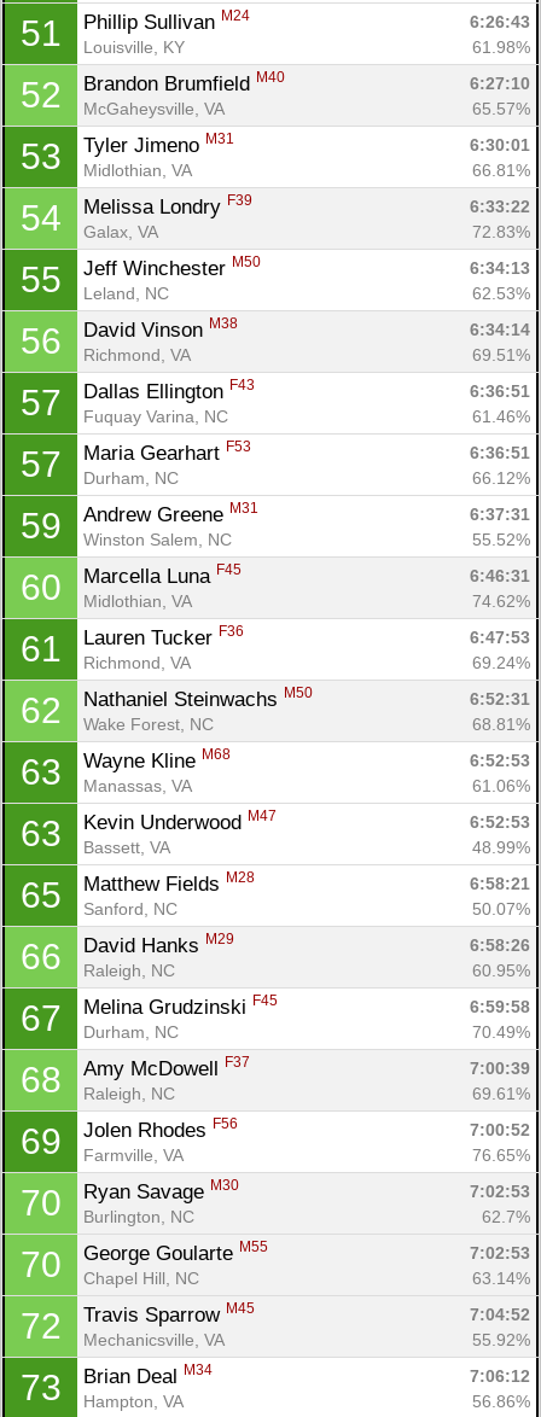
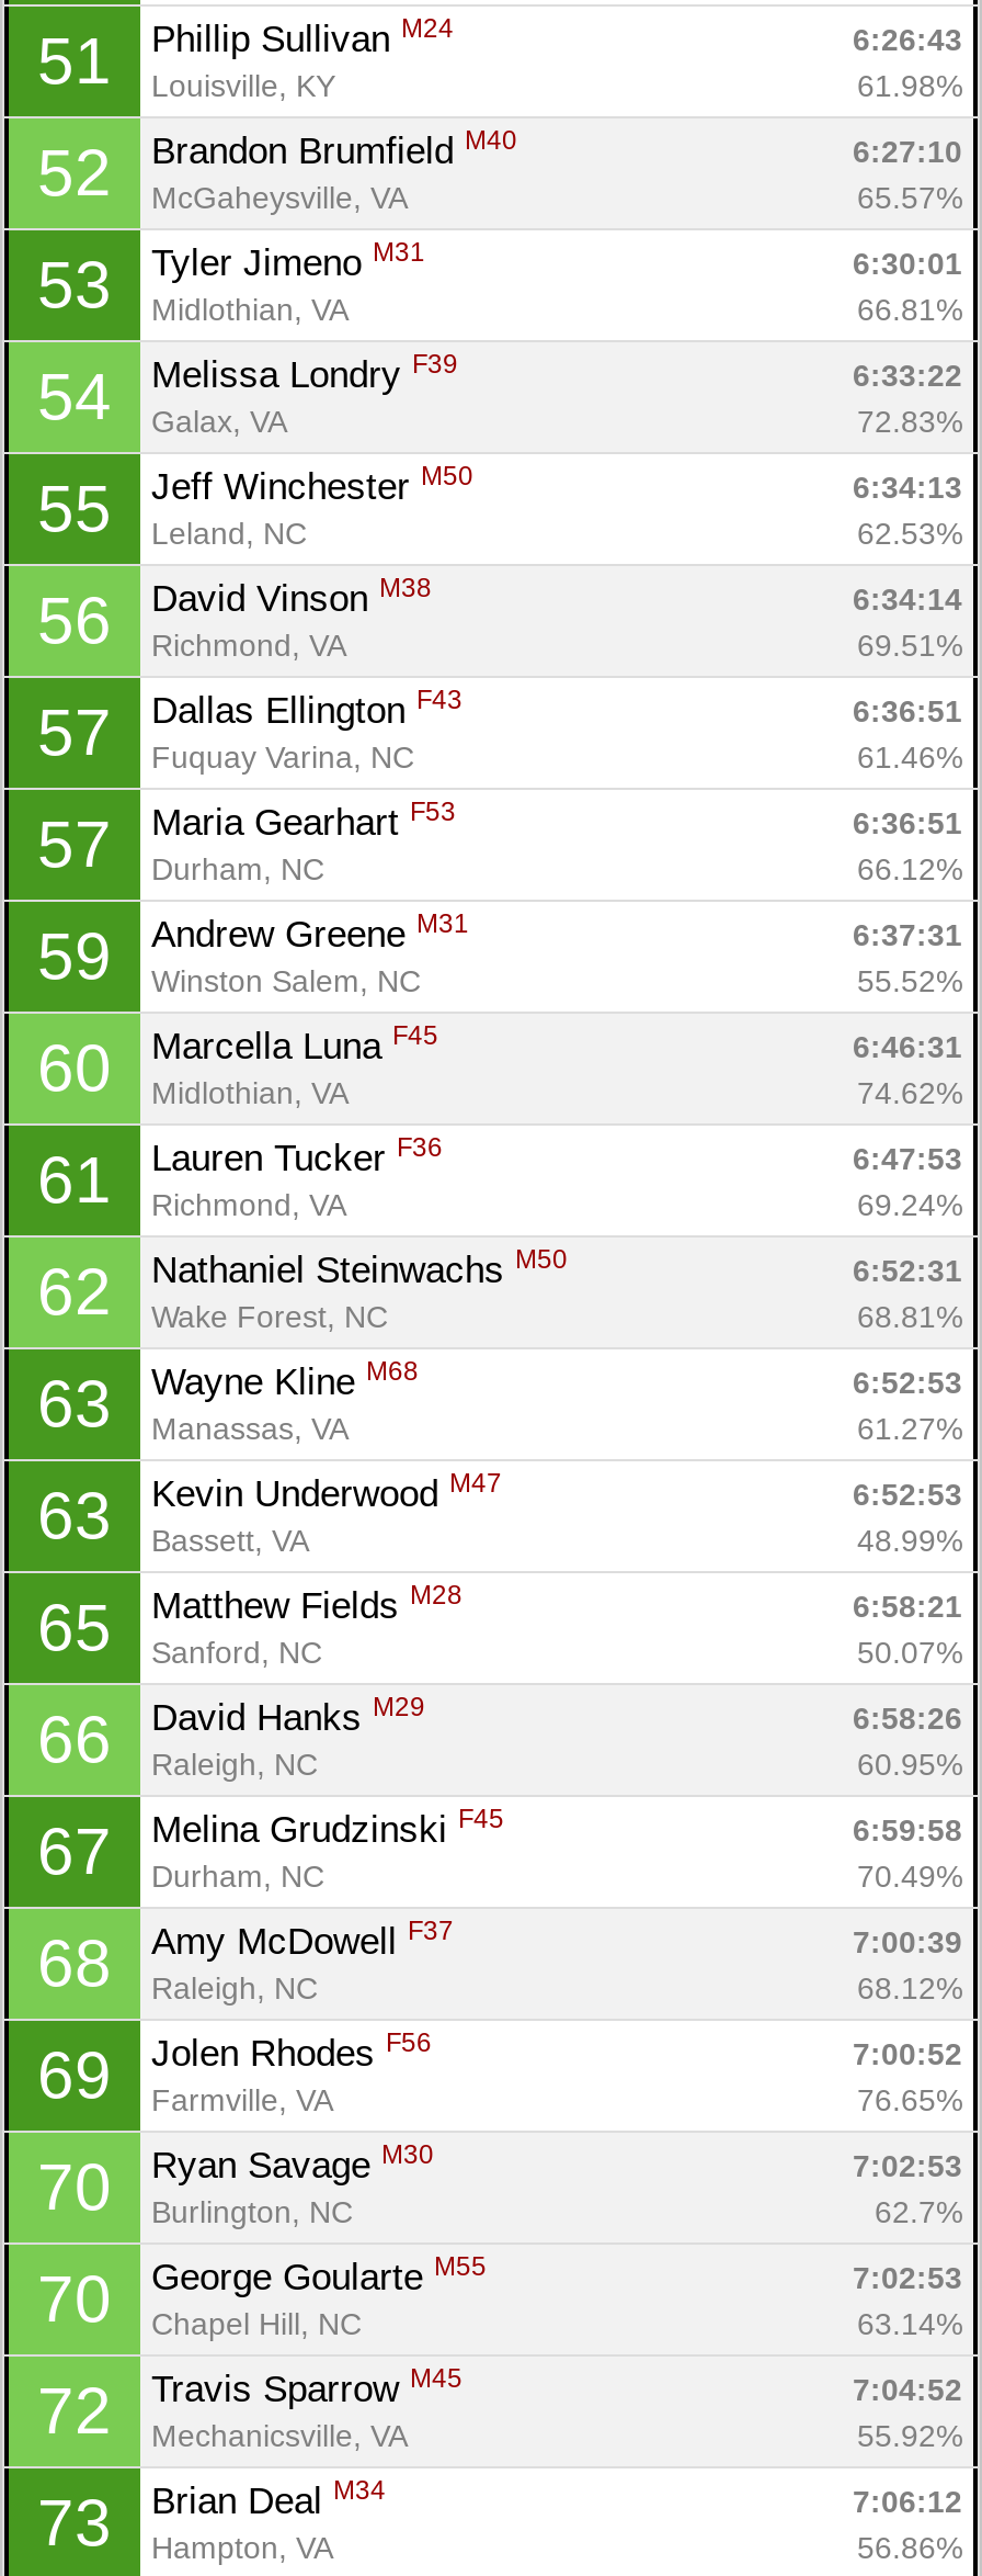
- 61.06%
+ 61.27%

- 69.61%
+ 68.12%
